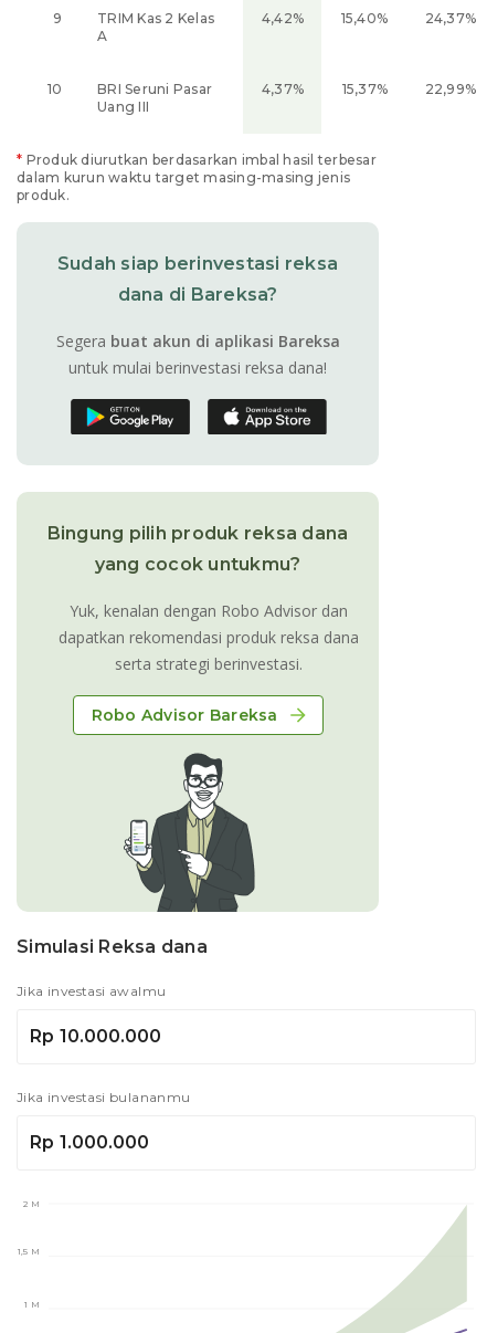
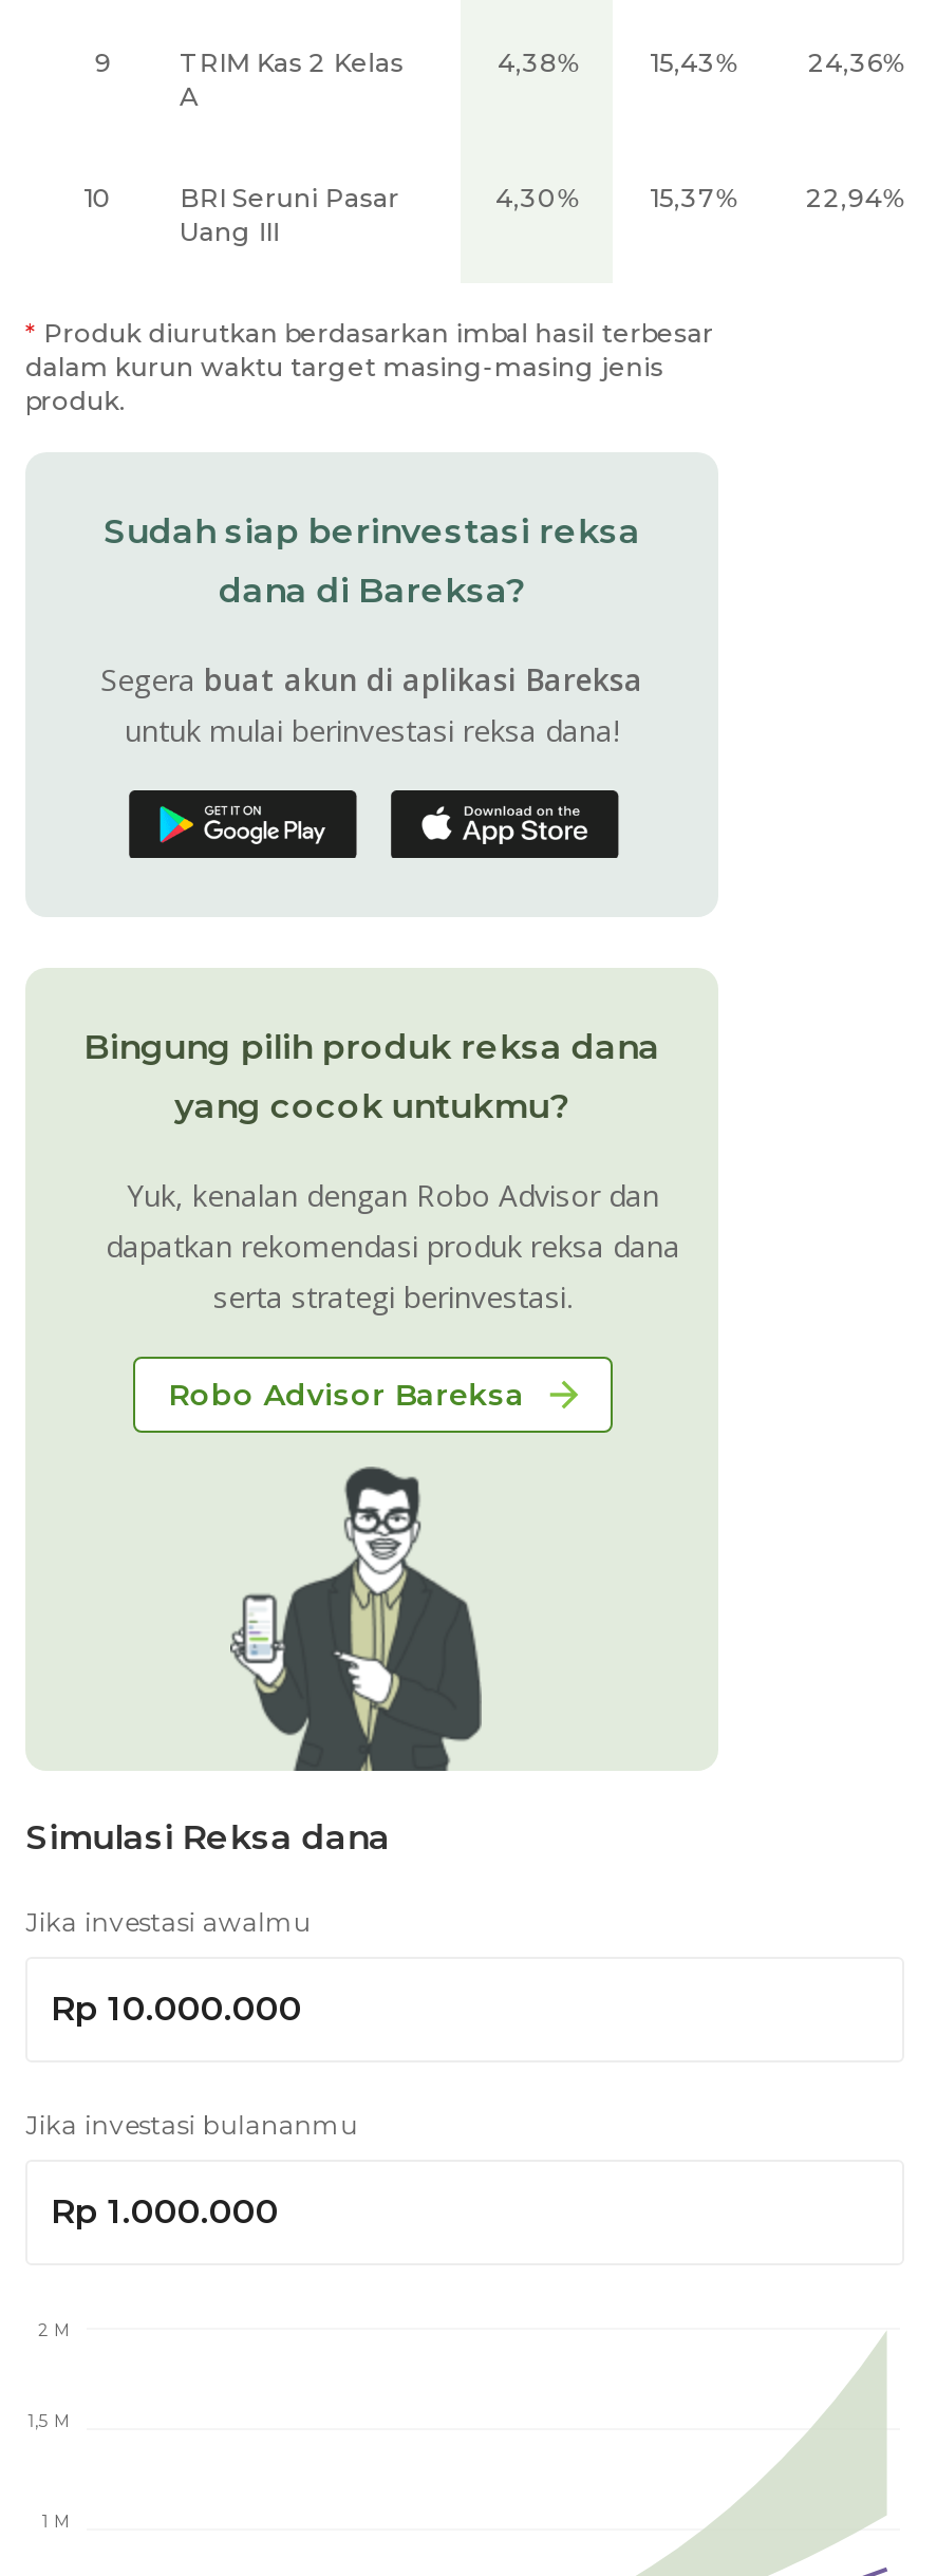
- 4,42%
+ 4,38%

- 15,40%
+ 15,43%

- 24,37%
+ 24,36%

- 4,37%
+ 4,30%

- 22,99%
+ 22,94%
